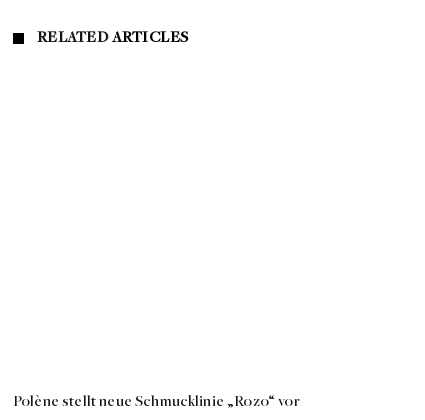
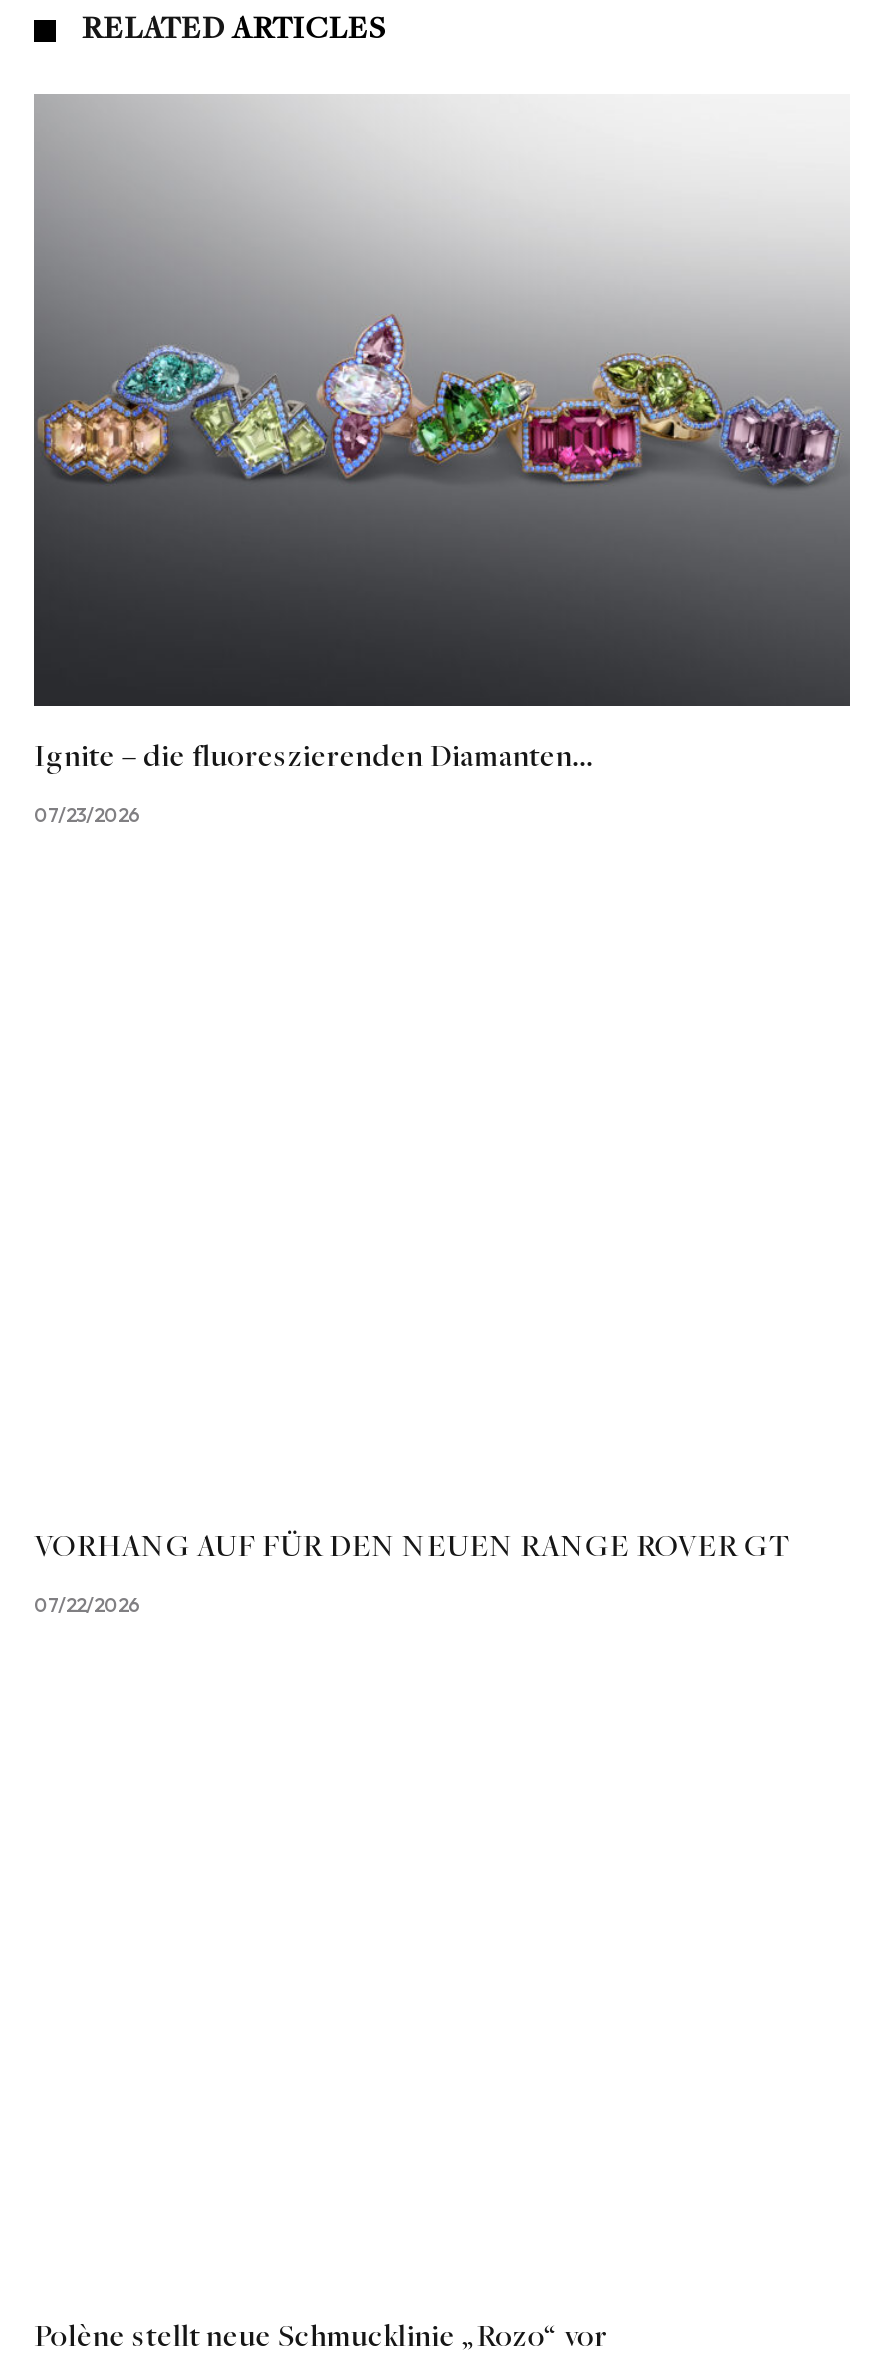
+ [image]
+ Ignite – die fluoreszierenden Diamanten…
+ 07/23/2026

+ VORHANG AUF FÜR DEN NEUEN RANGE ROVER GT
+ 07/22/2026
